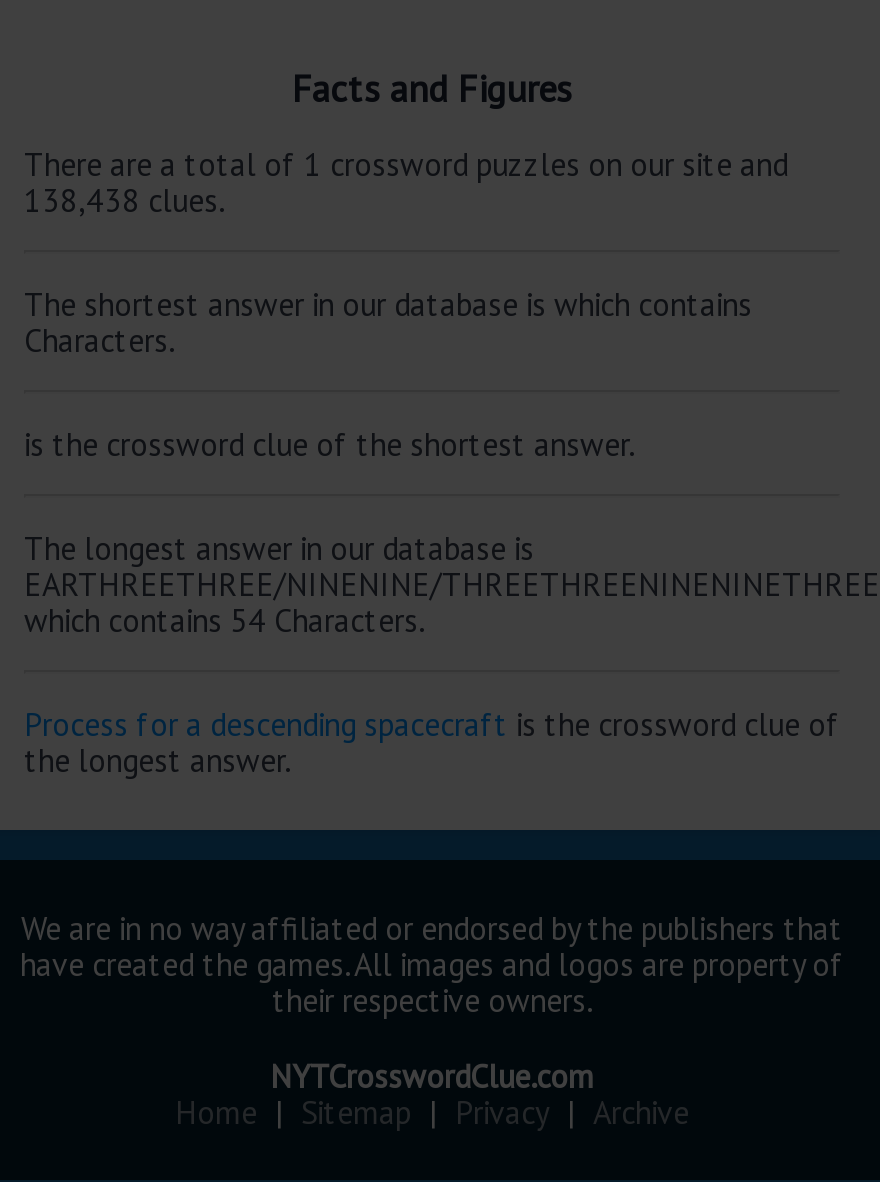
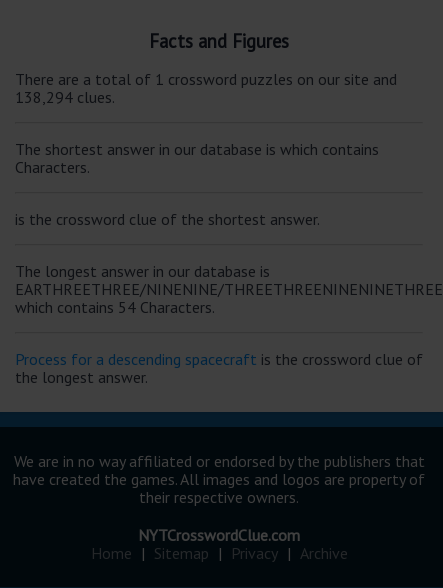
- 138,438 clues.
+ 138,294 clues.
